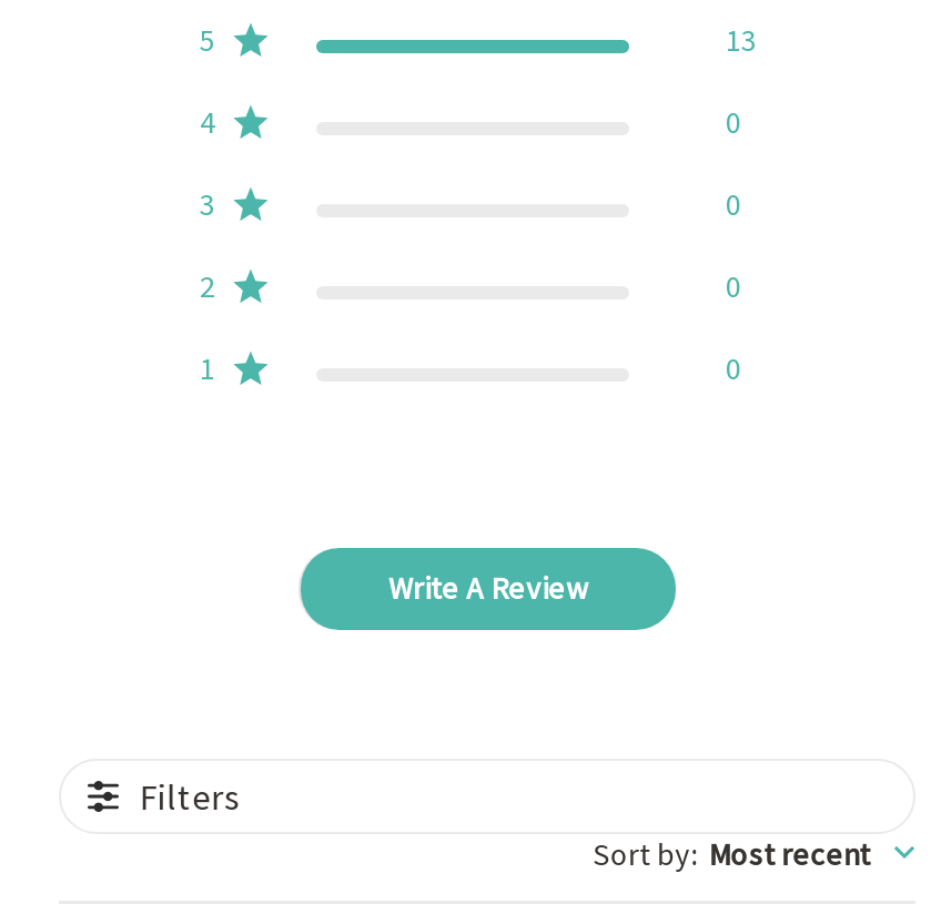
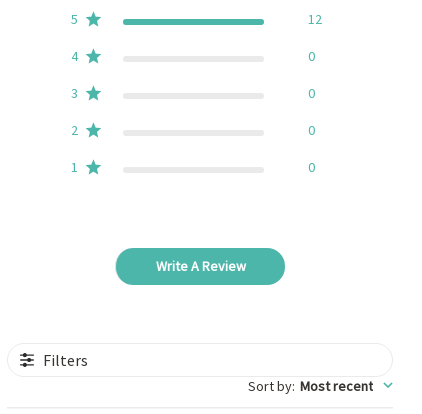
- 13
+ 12
